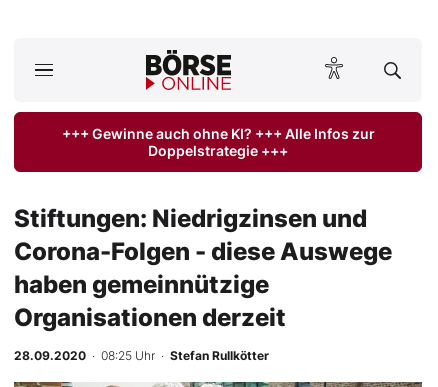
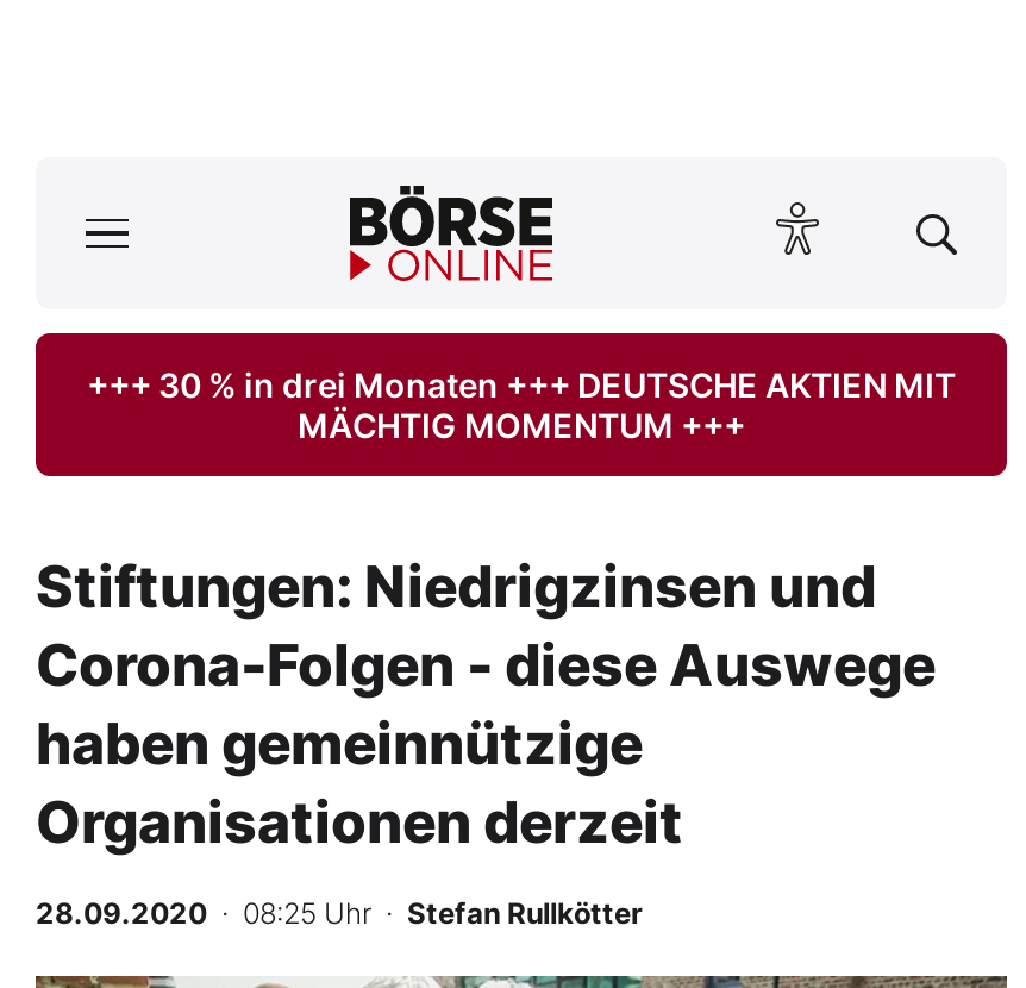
- +++ Gewinne auch ohne KI? +++ Alle Infos zur
- Doppelstrategie +++
+ +++ 30 % in drei Monaten +++ DEUTSCHE AKTIEN MIT
+ MÄCHTIG MOMENTUM +++
